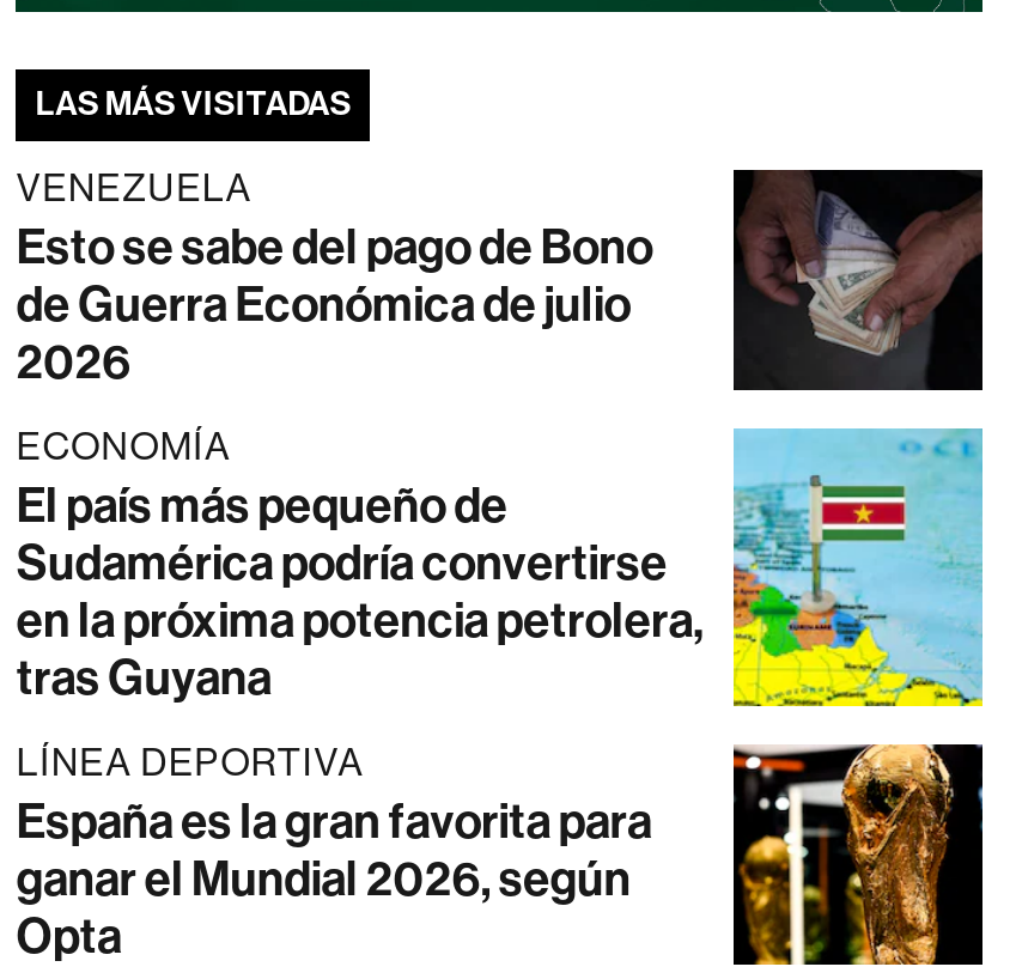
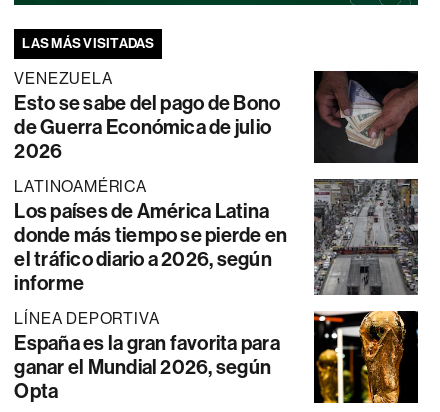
- [image]
- ECONOMÍA
- El país más pequeño de
- Sudamérica podría convertirse
- en la próxima potencia petrolera,
- tras Guyana
+ [image]
+ LATINOAMÉRICA
+ Los países de América Latina
+ donde más tiempo se pierde en
+ el tráfico diario a 2026, según
+ informe
